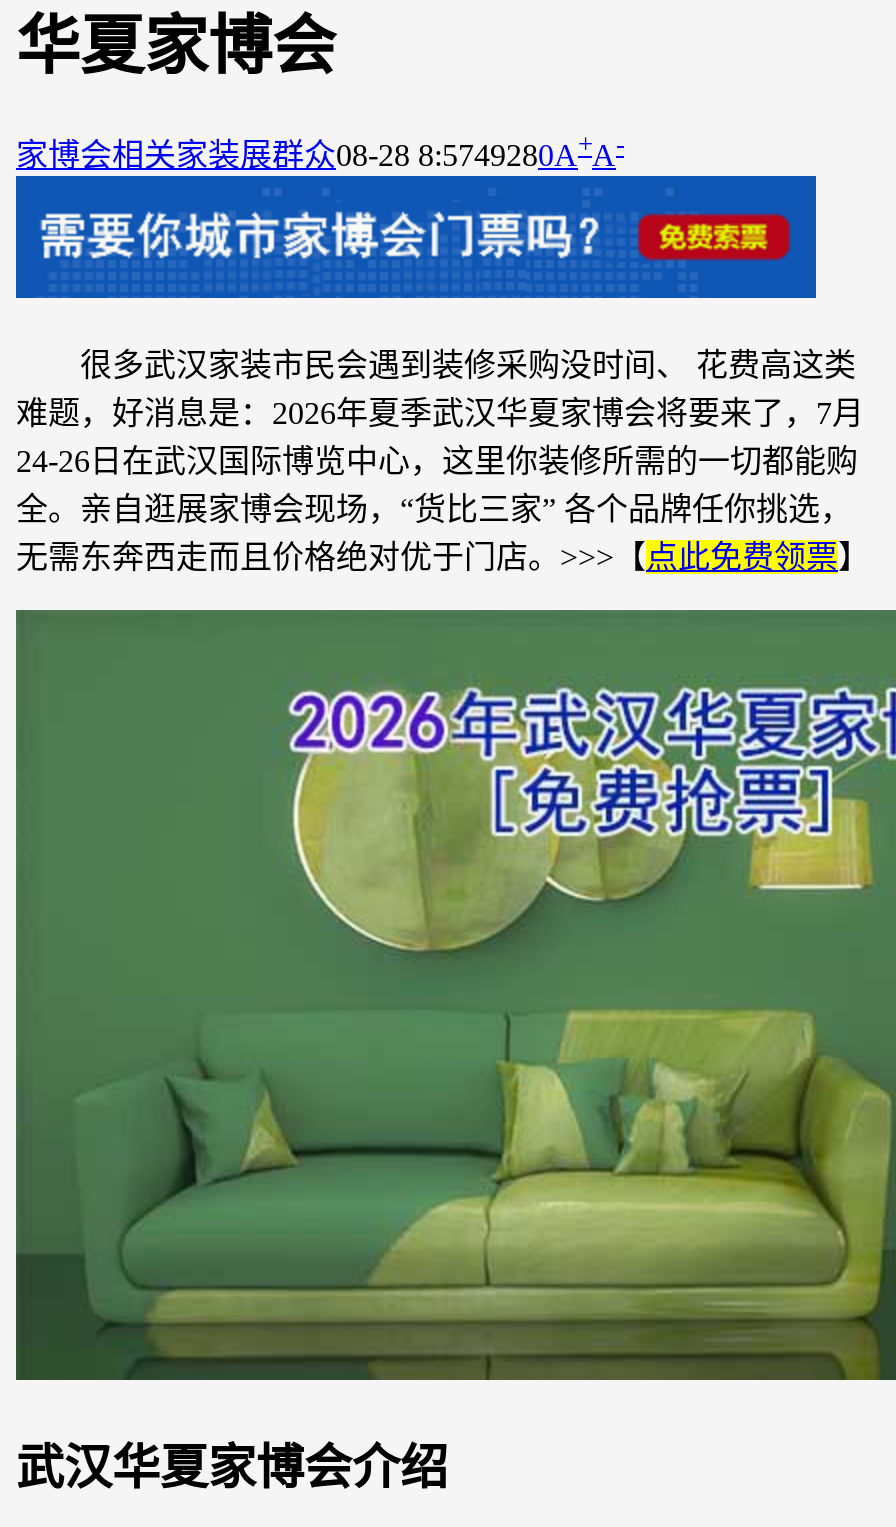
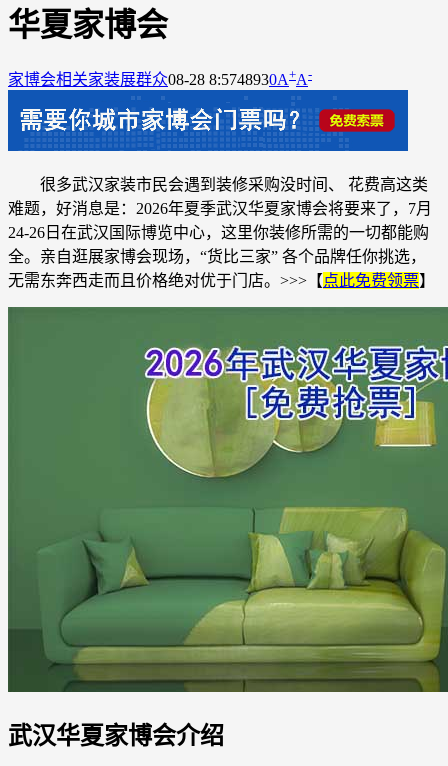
- 家博会相关家装展群众08-28 8:5749280A+A-
+ 家博会相关家装展群众08-28 8:5748930A+A-
